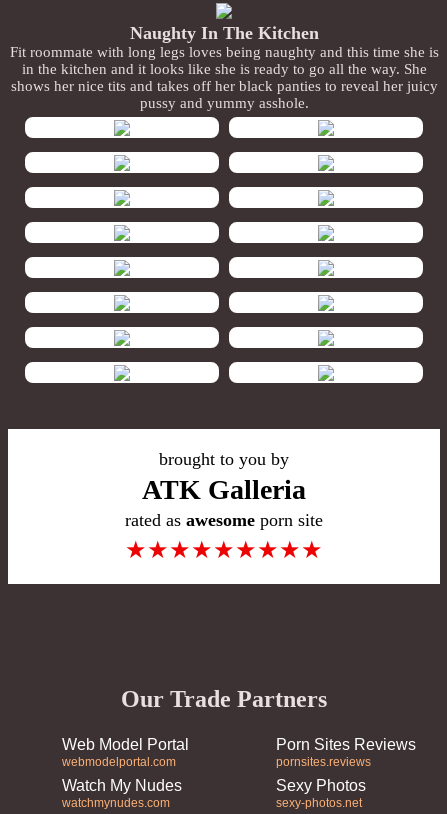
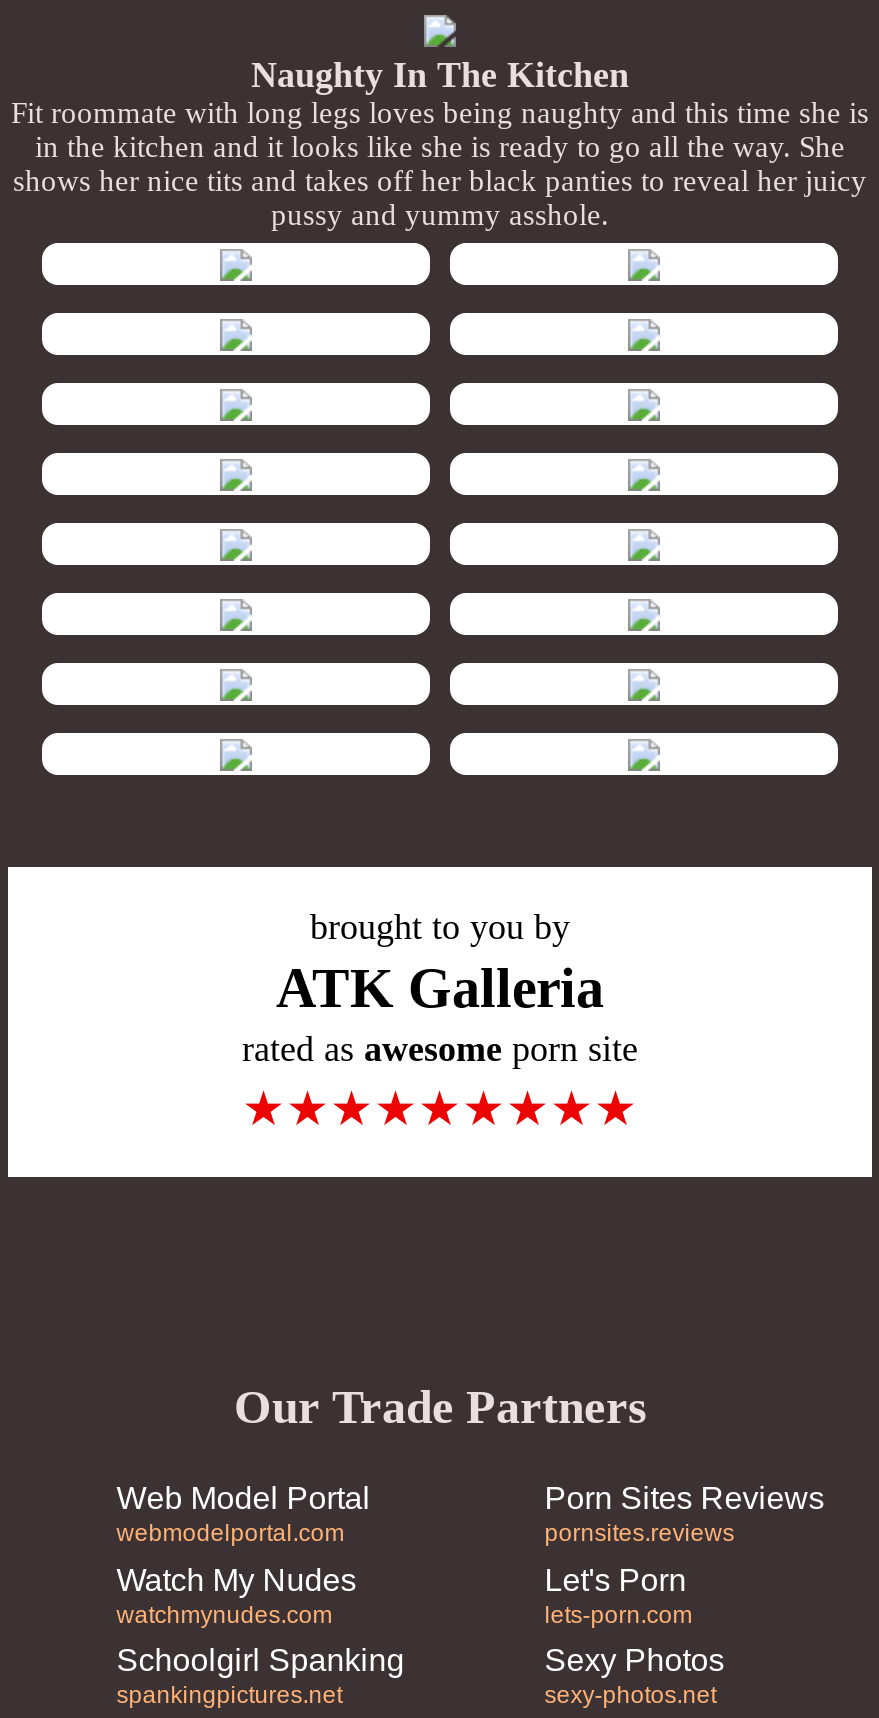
+ Let's Porn
+ lets-porn.com
+ Schoolgirl Spanking
+ spankingpictures.net
